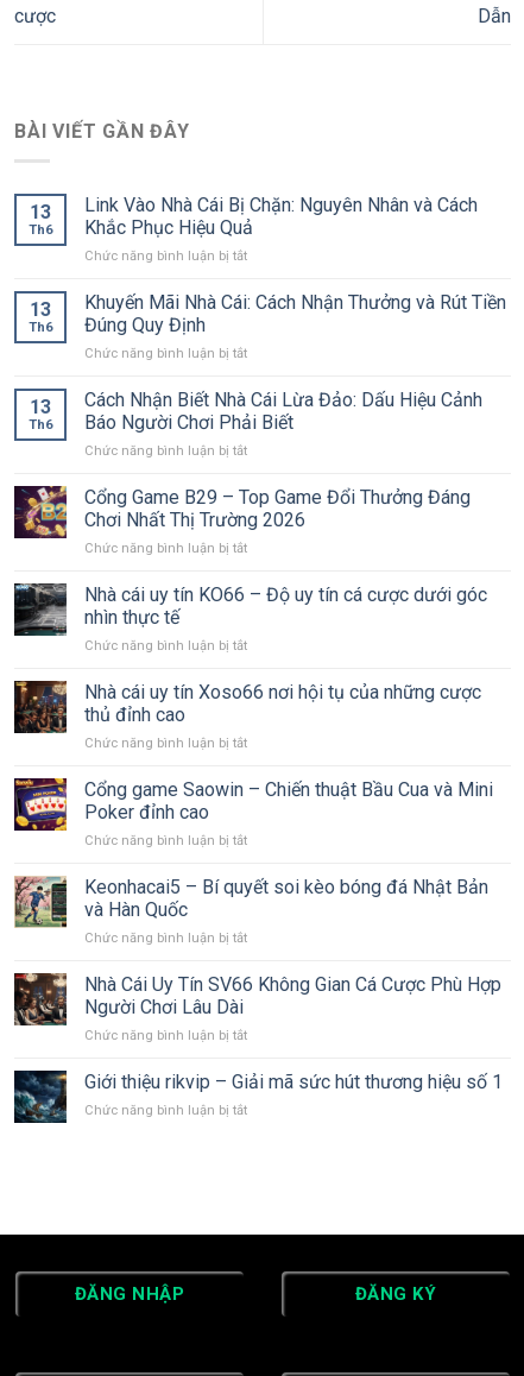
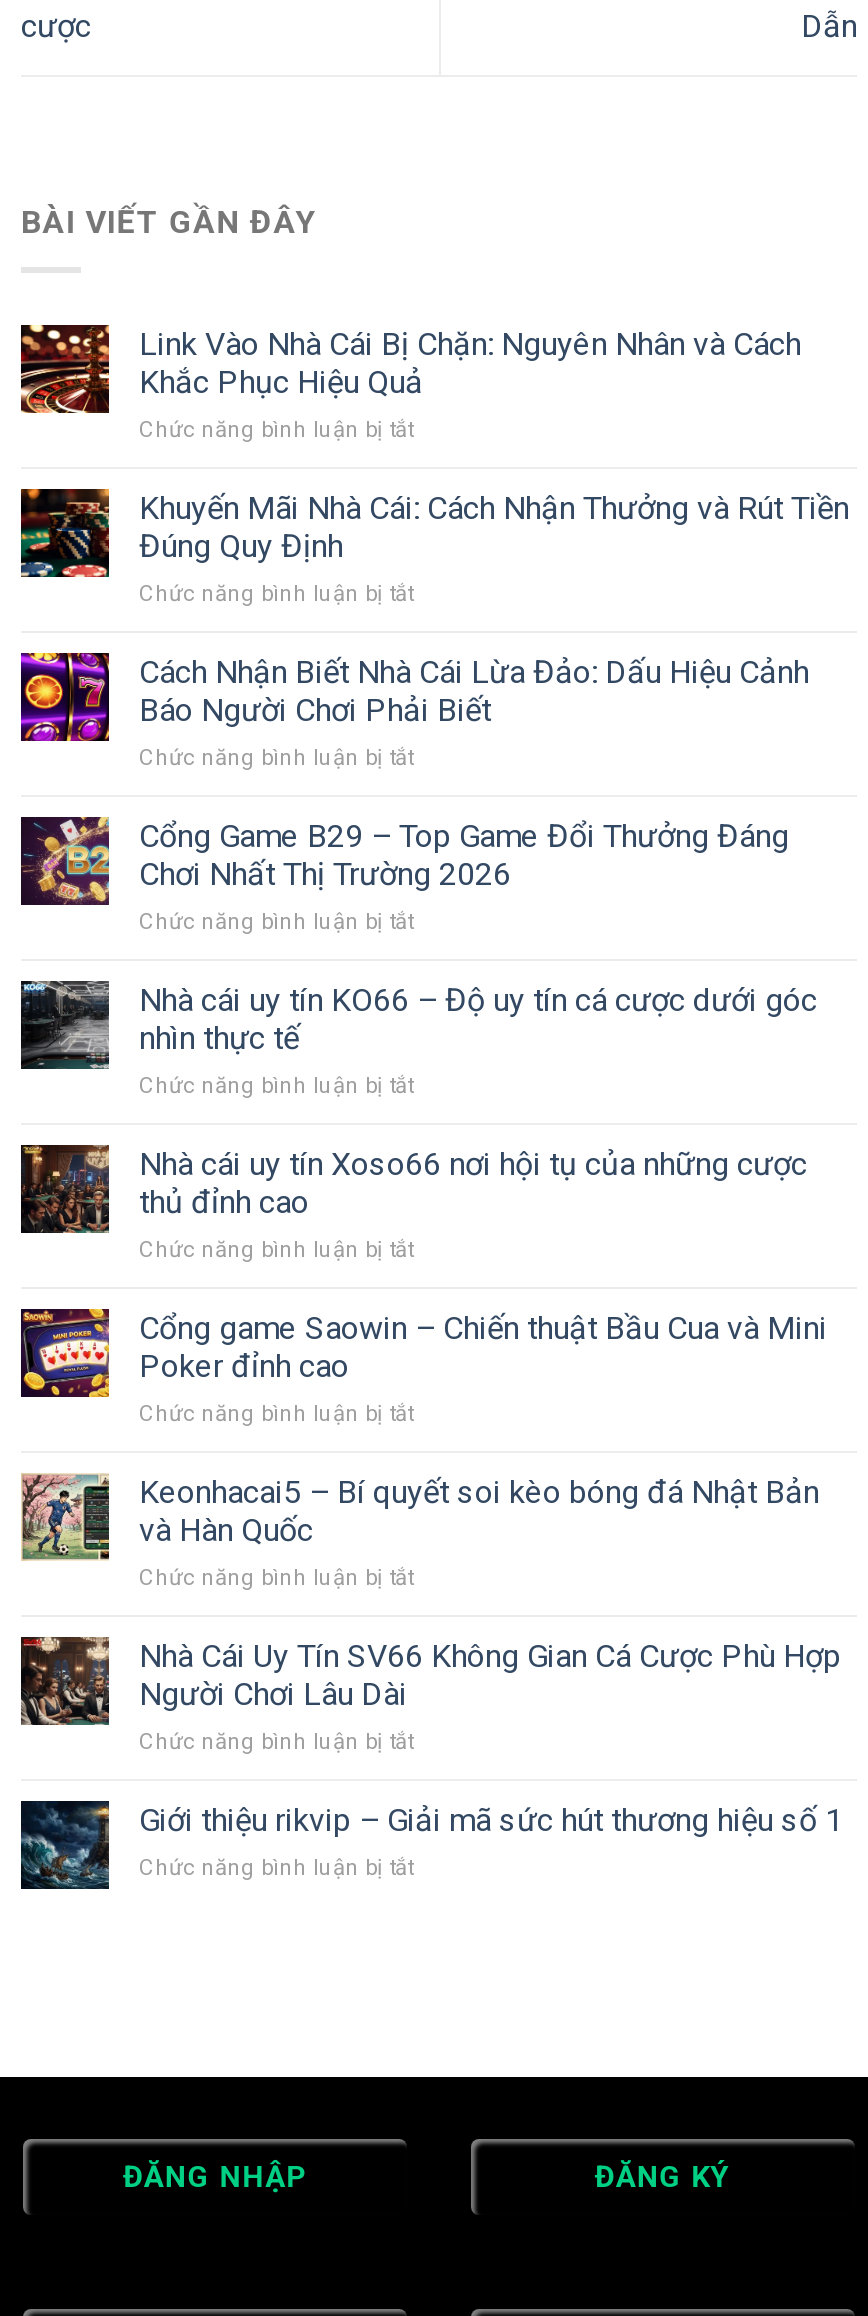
- 13
- Th6

- 13
- Th6

- 13
- Th6
